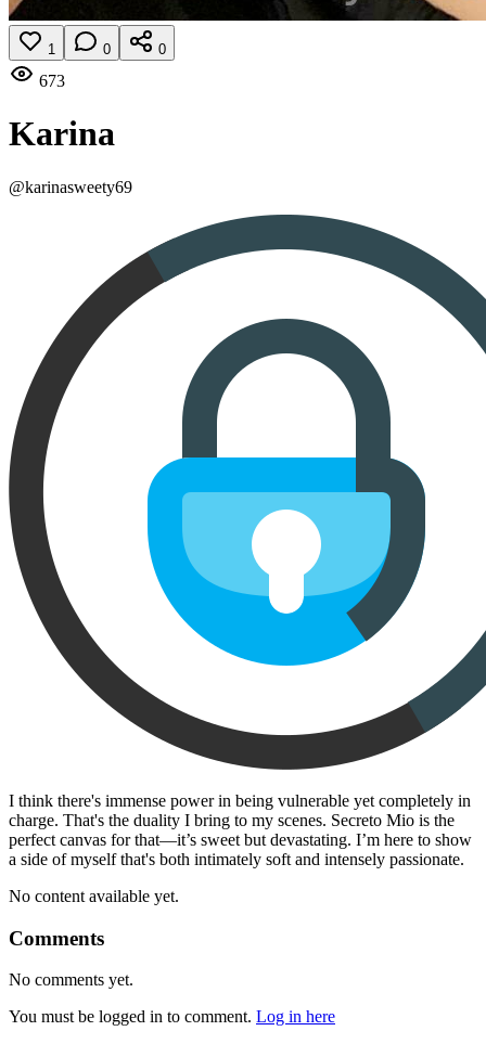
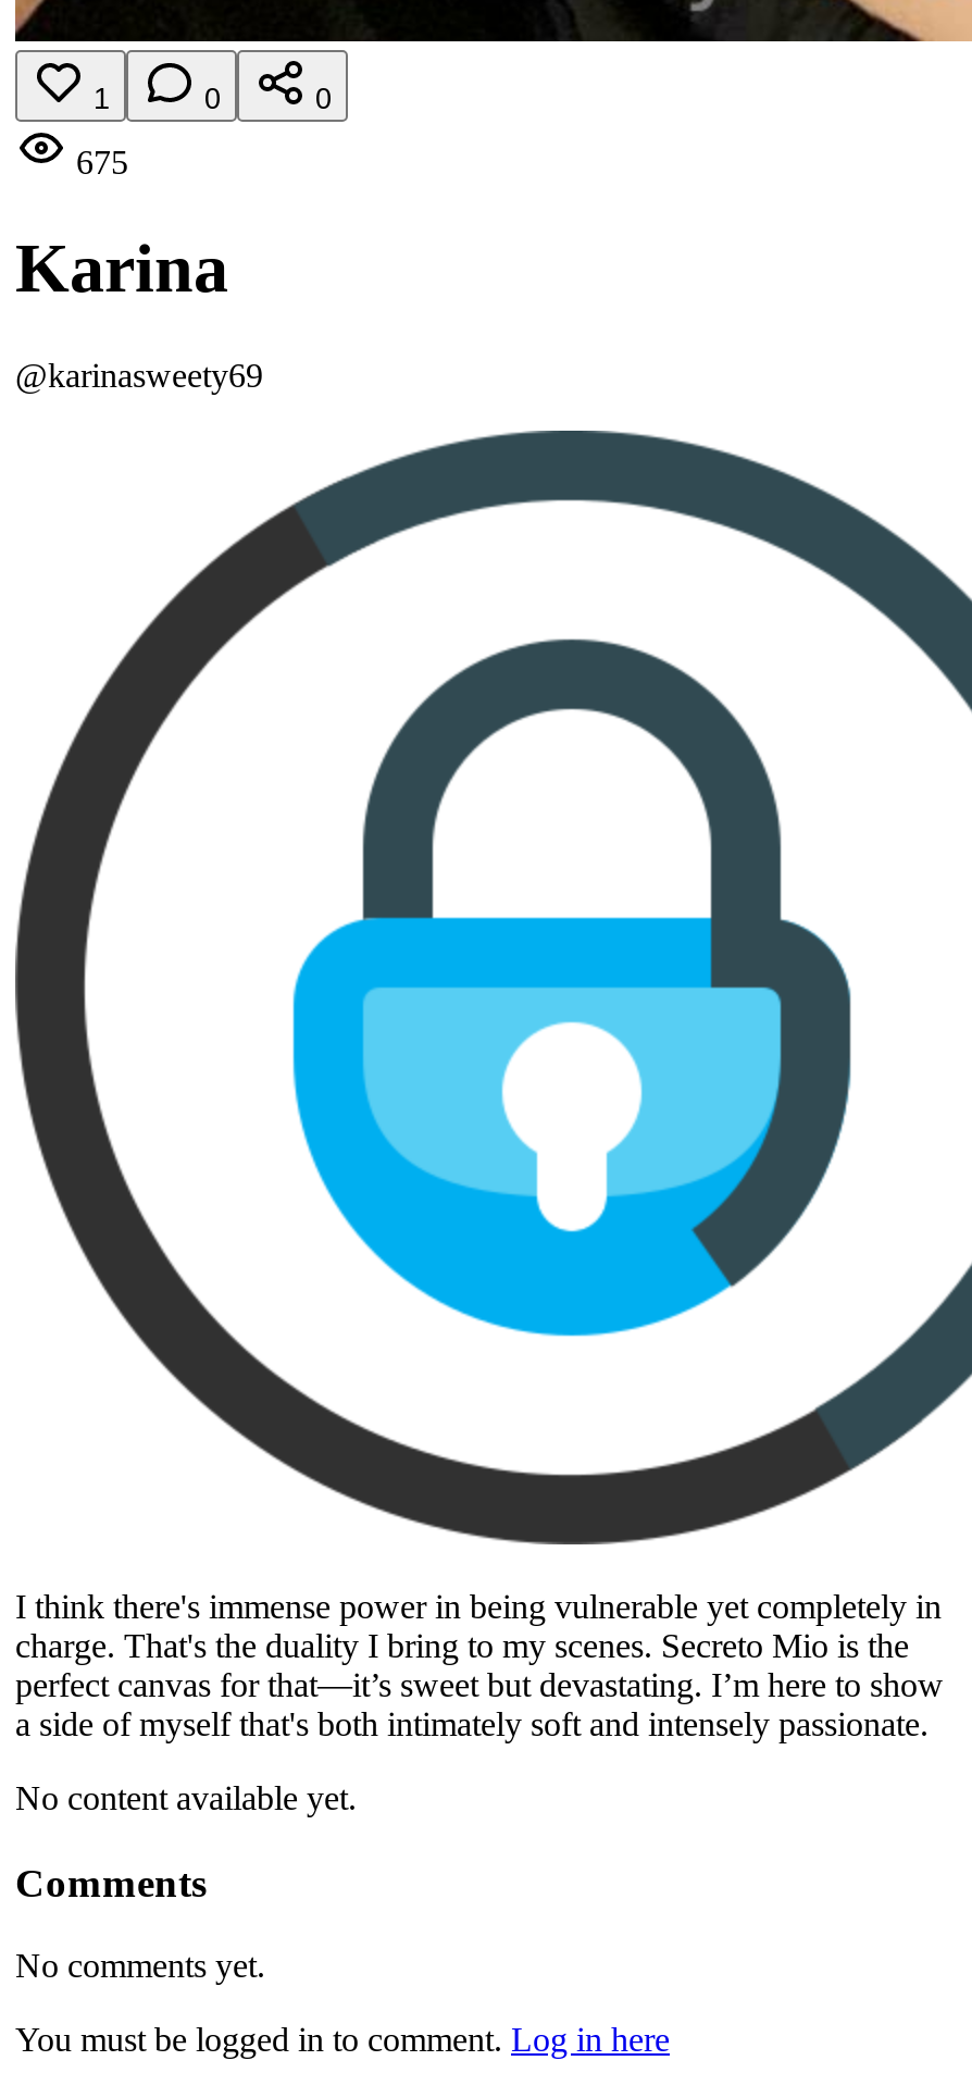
- 673
+ 675
